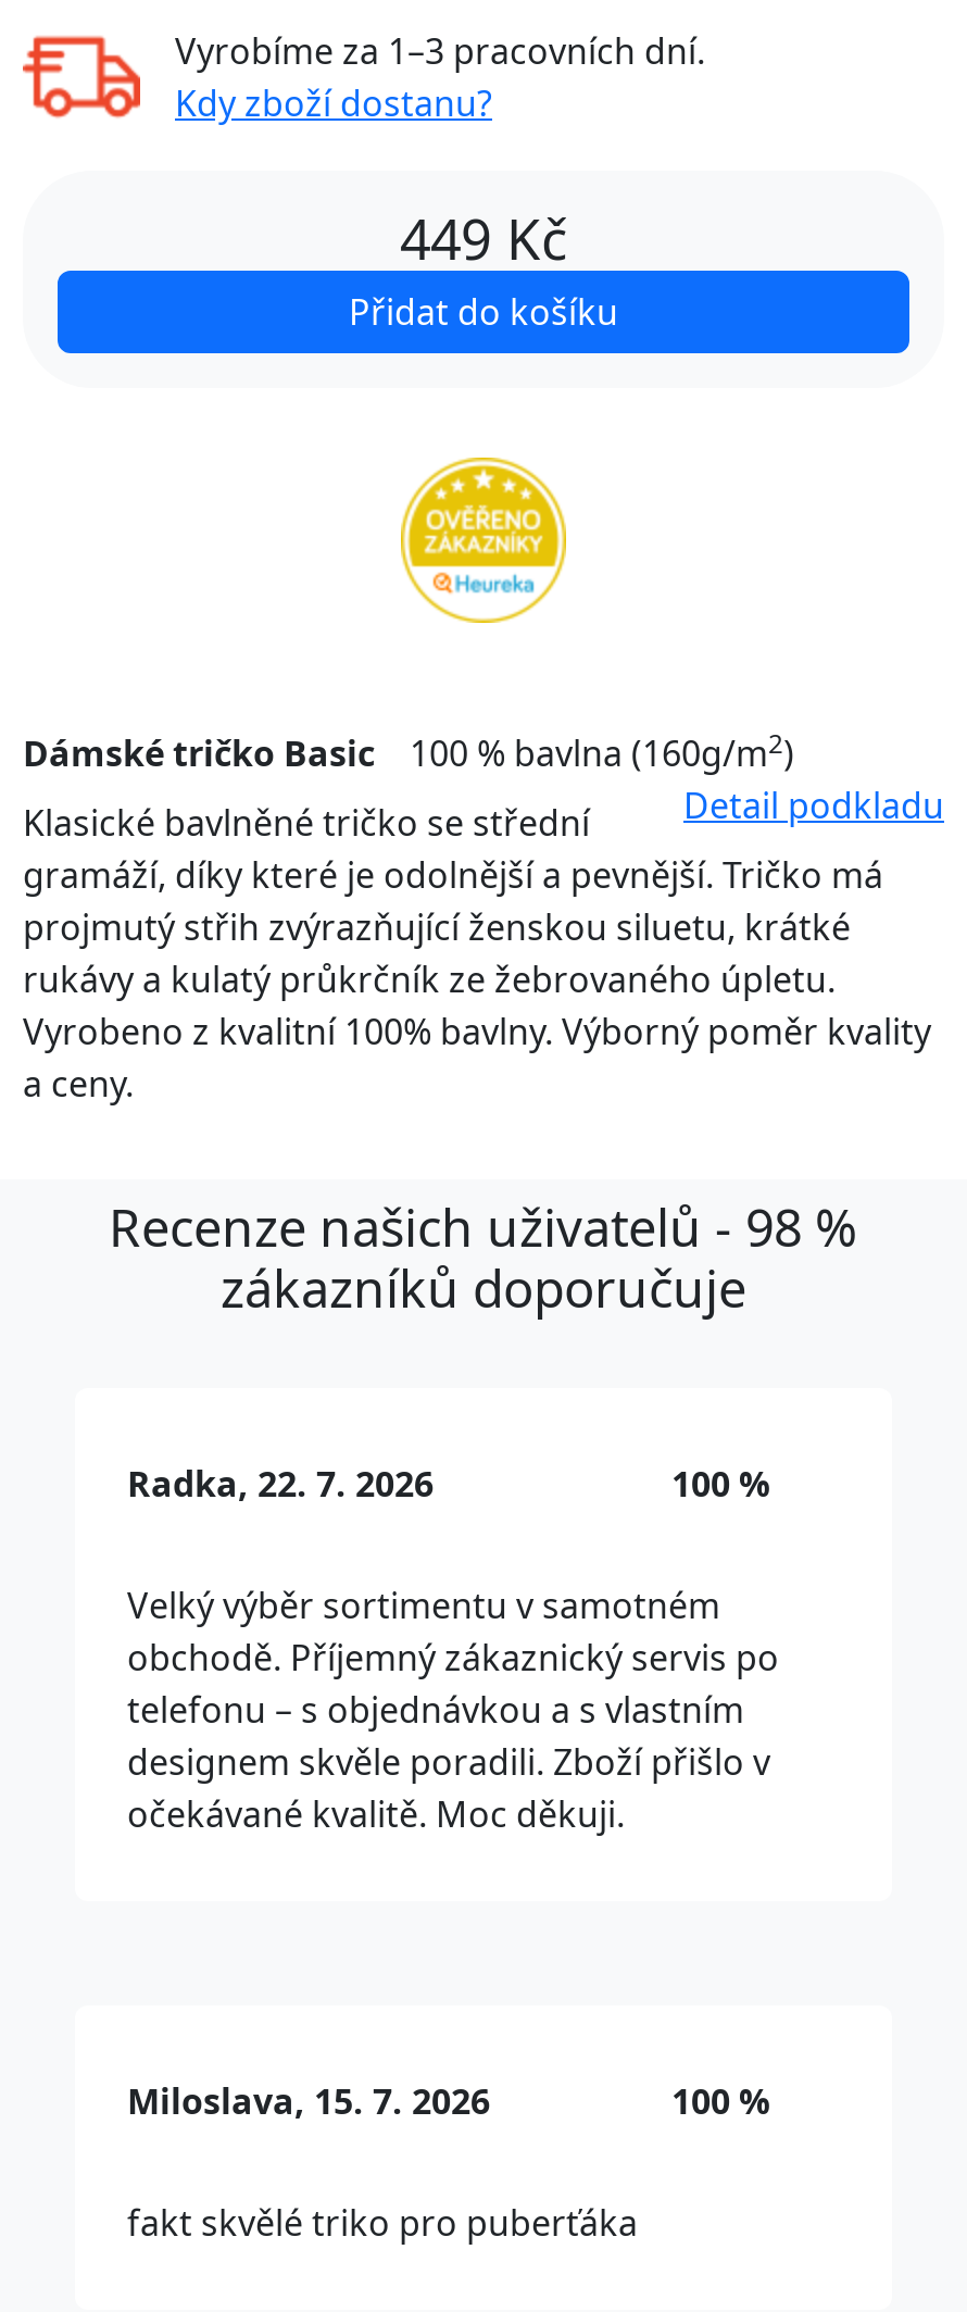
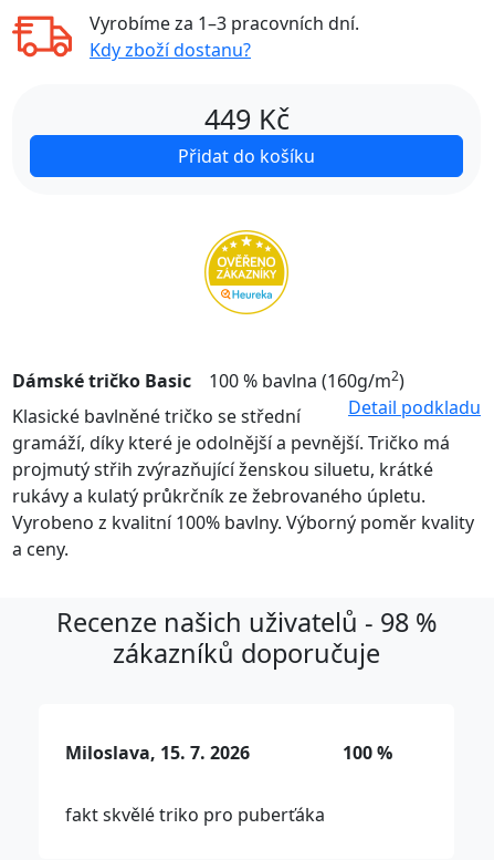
- Radka, 22. 7. 2026
- 100 %
- Velký výběr sortimentu v samotném
- obchodě. Příjemný zákaznický servis po
- telefonu – s objednávkou a s vlastním
- designem skvěle poradili. Zboží přišlo v
- očekávané kvalitě. Moc děkuji.
